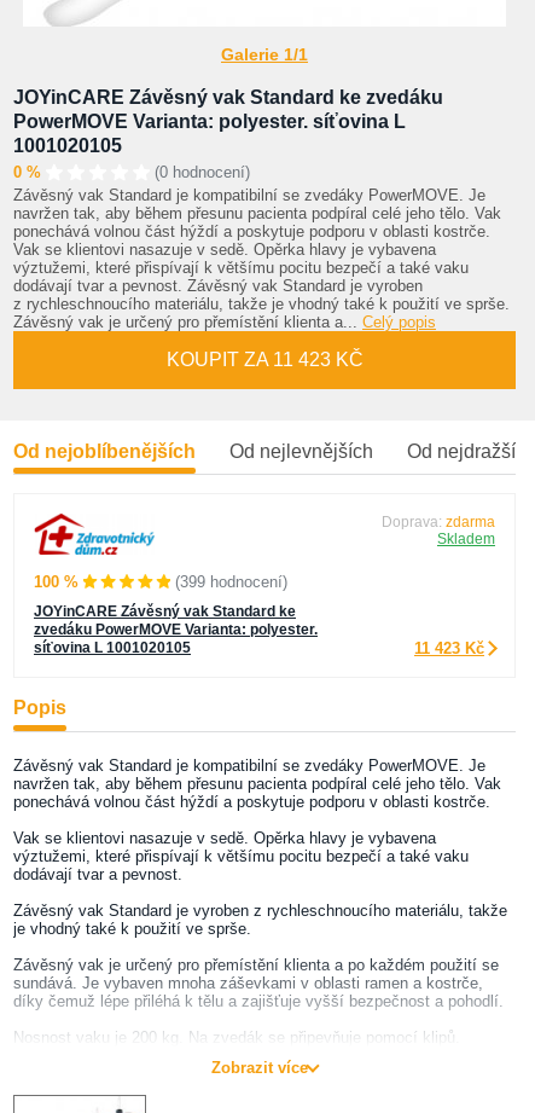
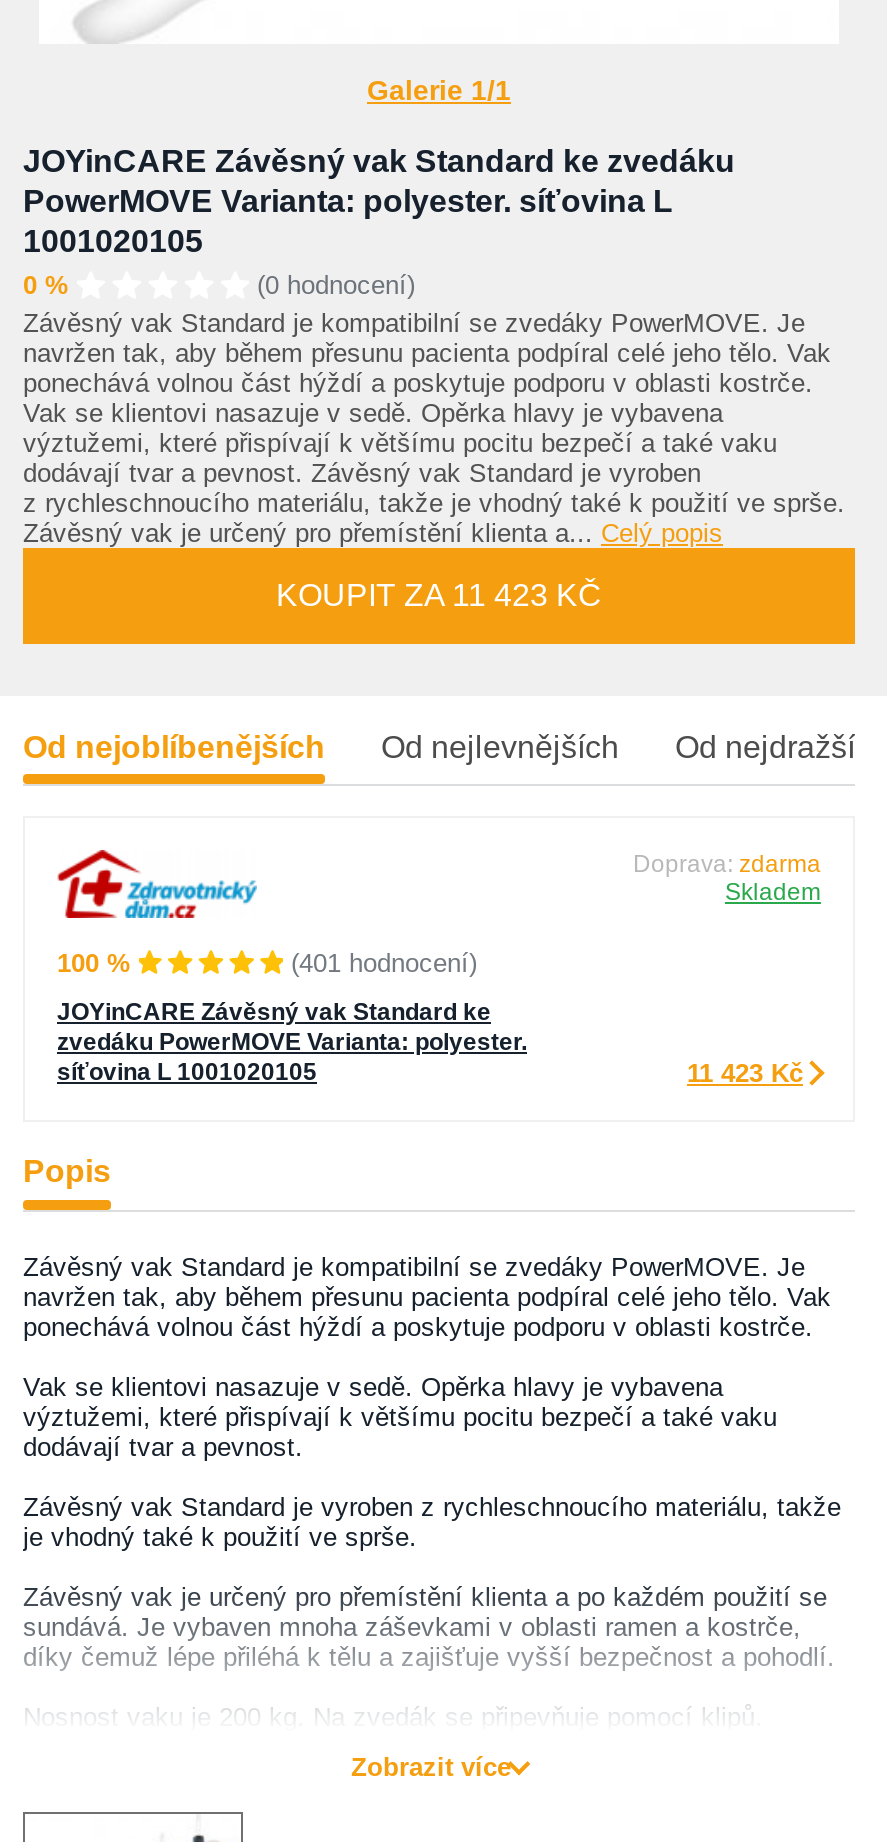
- (399 hodnocení)
+ (401 hodnocení)
